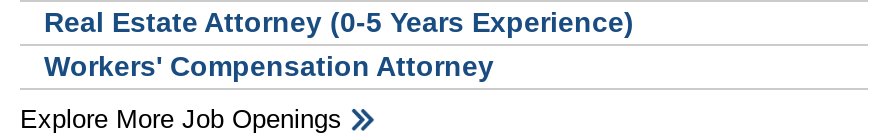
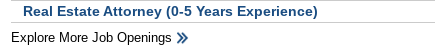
- Workers' Compensation Attorney
